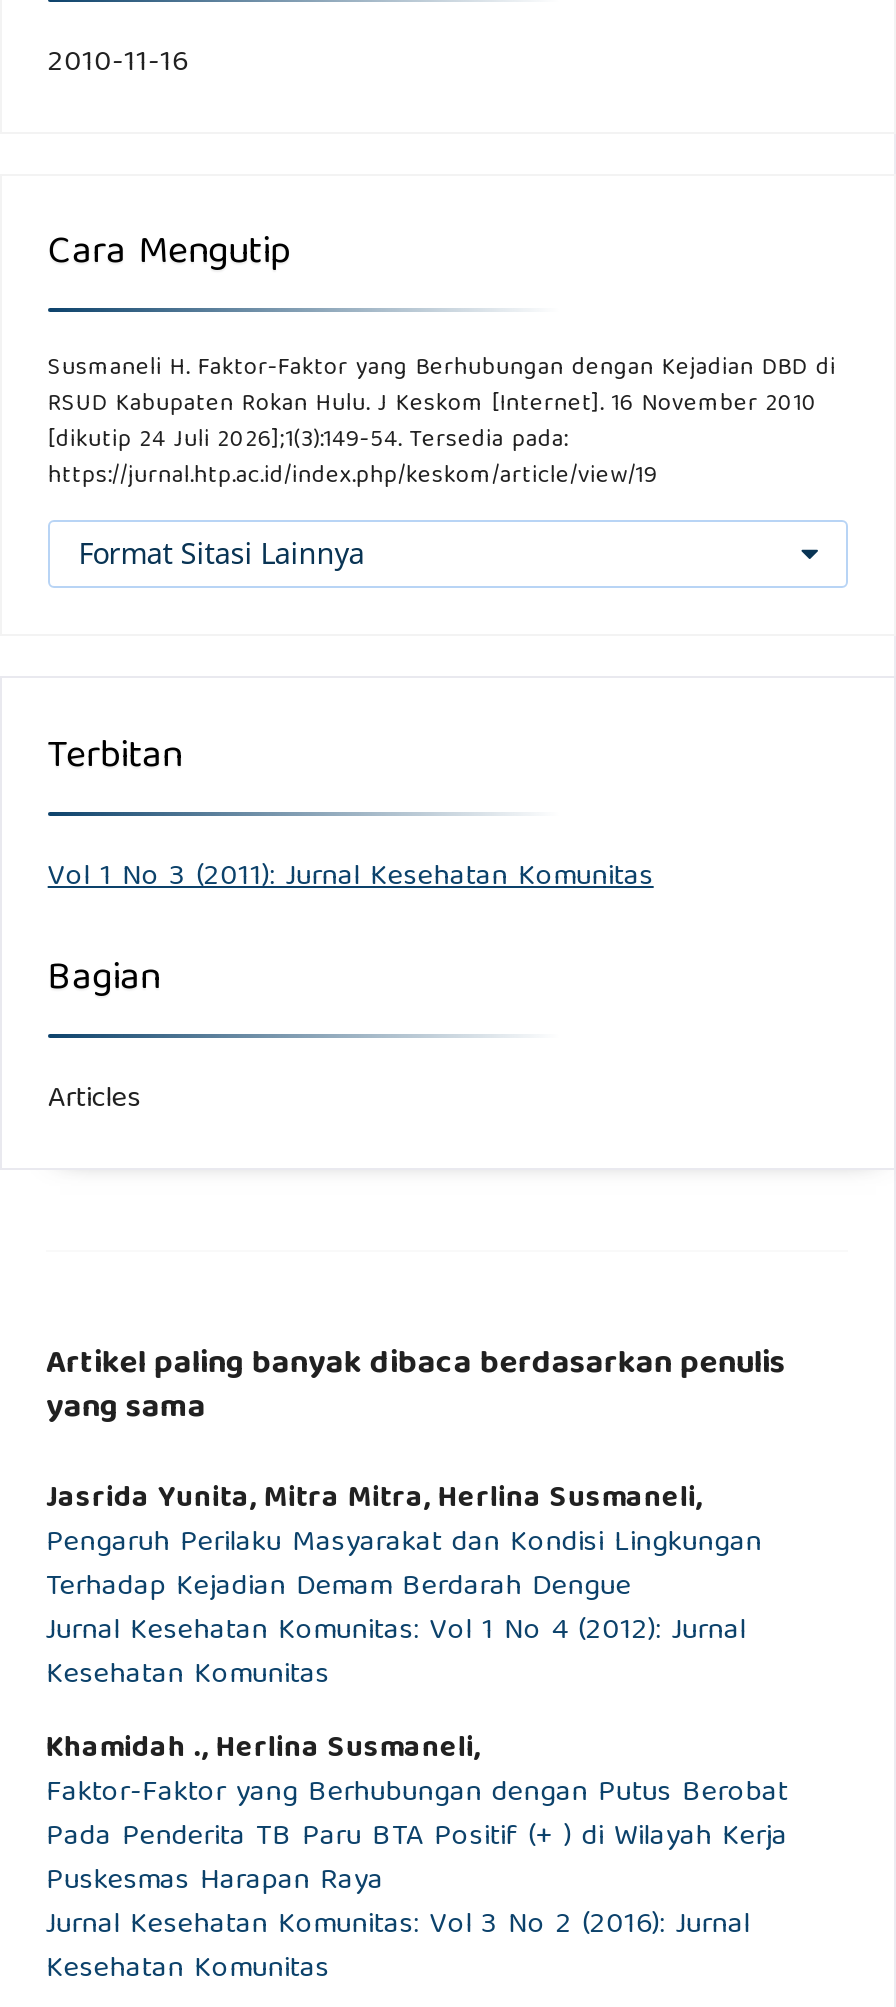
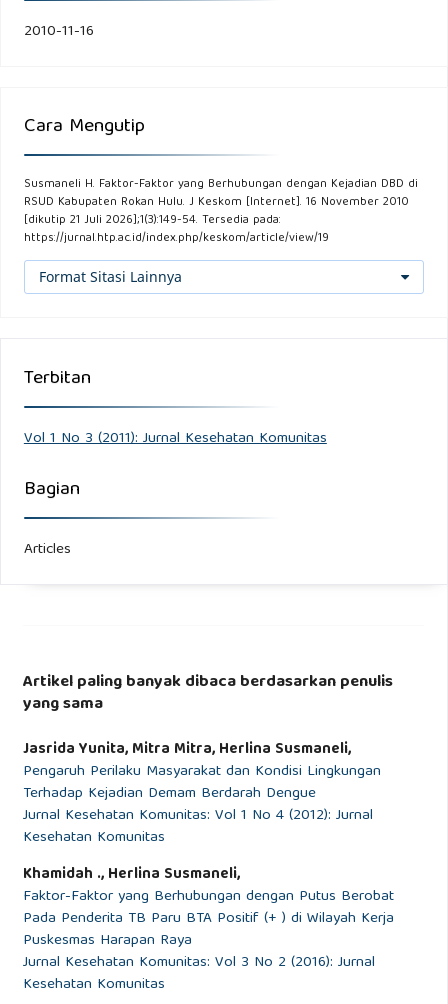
- [dikutip 24 Juli 2026];1(3):149-54. Tersedia pada:
+ [dikutip 21 Juli 2026];1(3):149-54. Tersedia pada:
